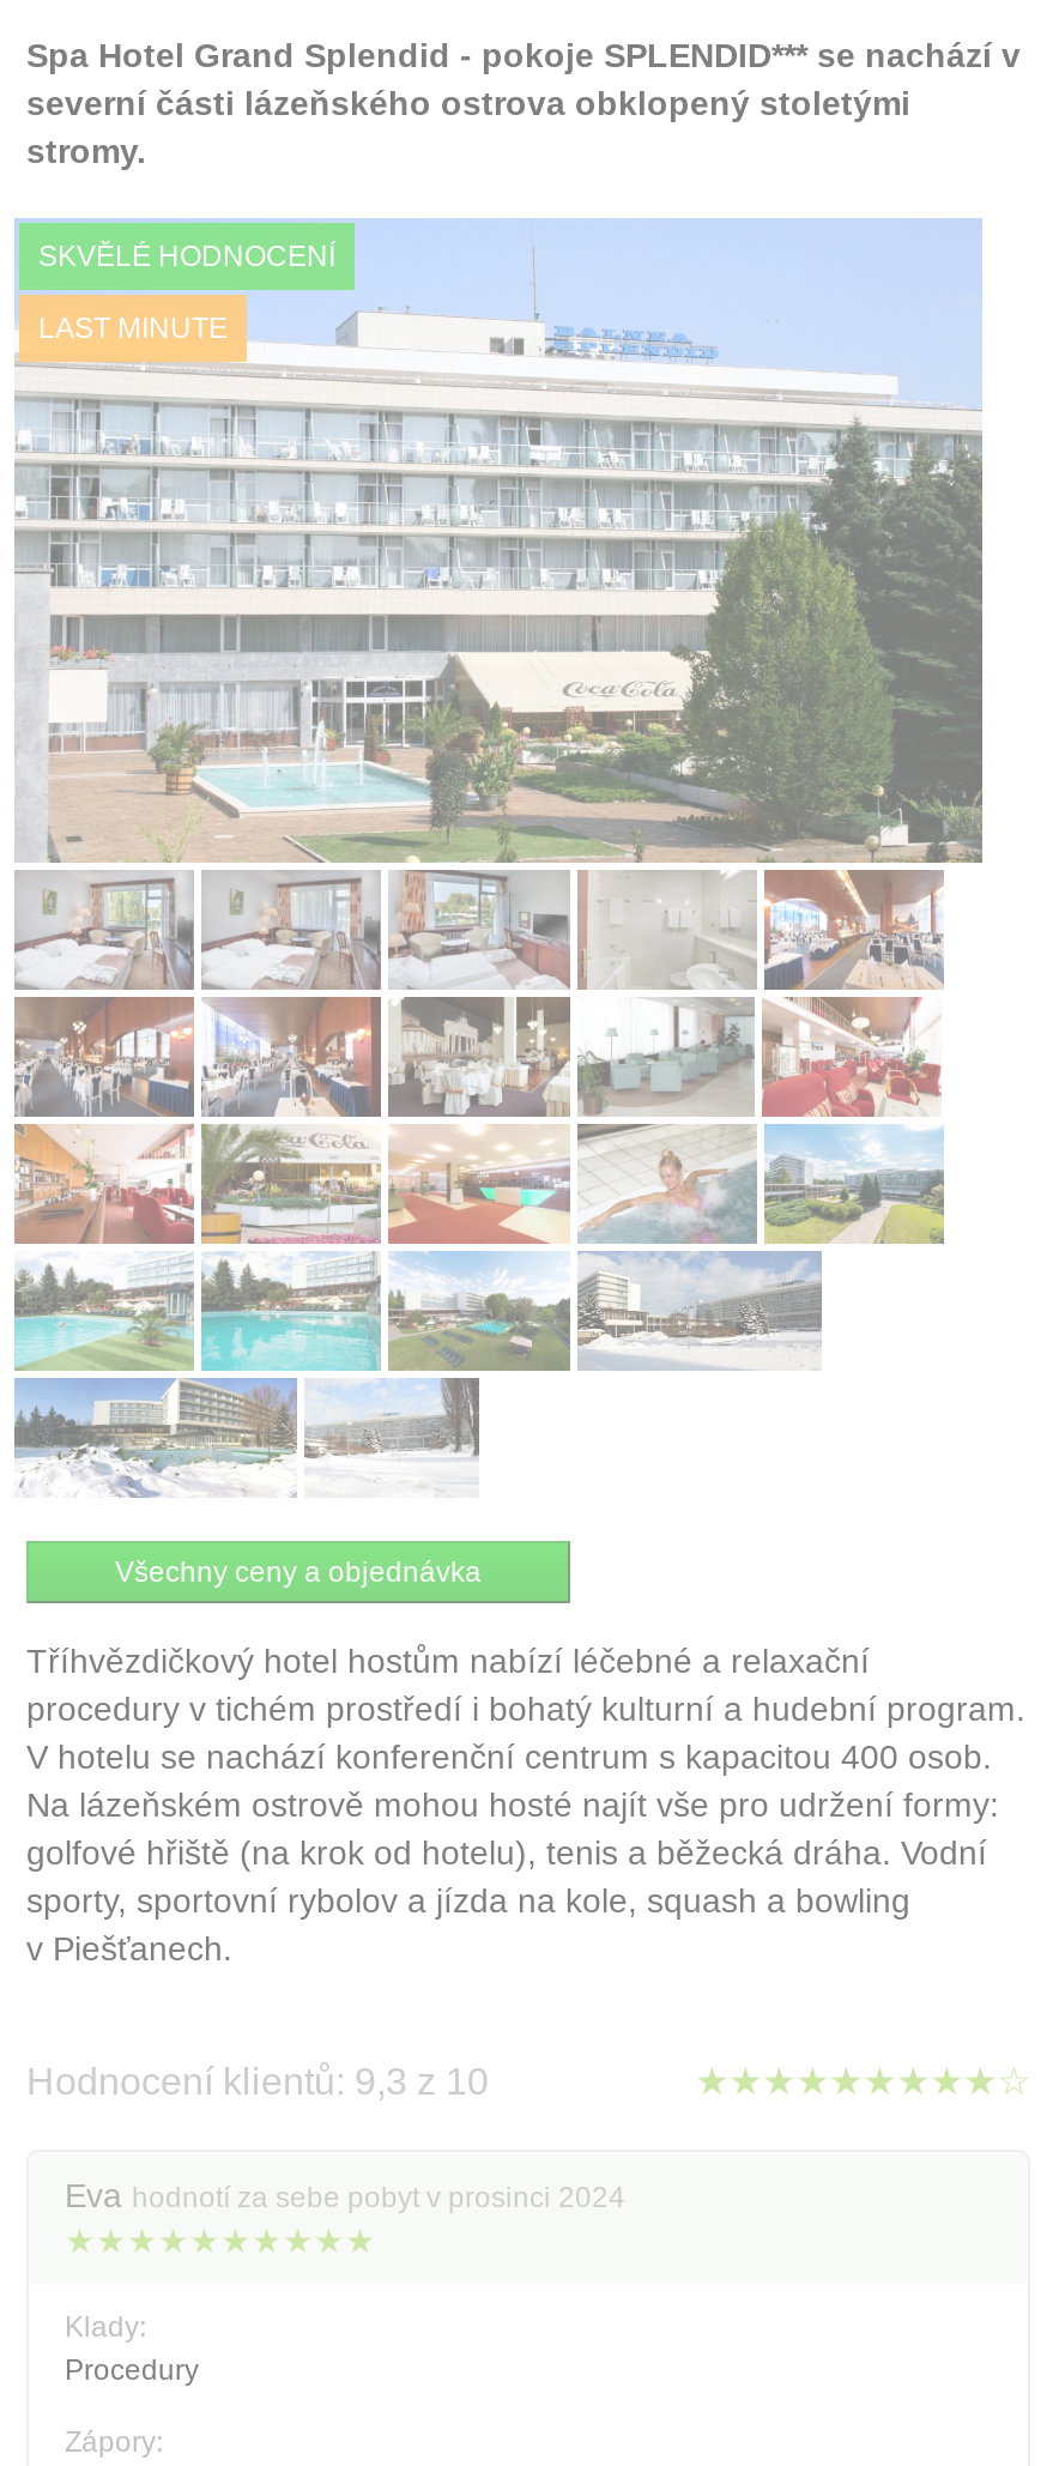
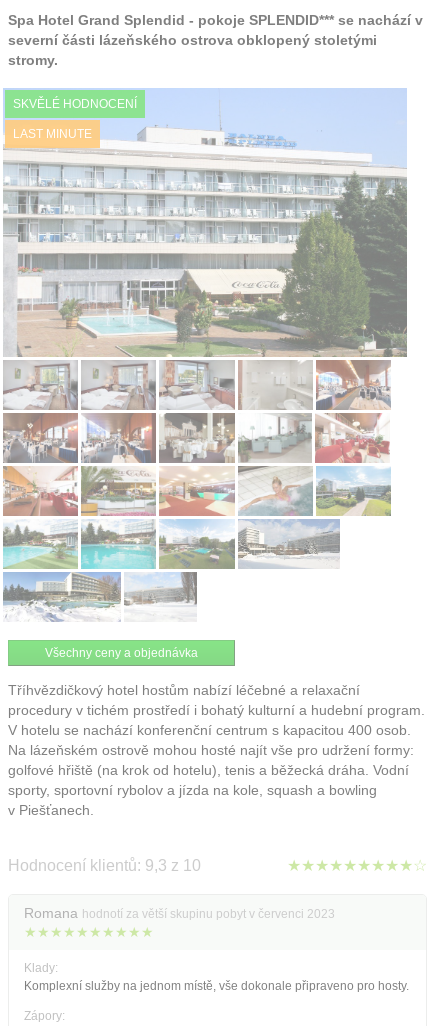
- Eva hodnotí za sebe pobyt v prosinci 2024
+ Romana hodnotí za větší skupinu pobyt v červenci 2023

- Procedury
+ Komplexní služby na jednom místě, vše dokonale připraveno pro hosty.
